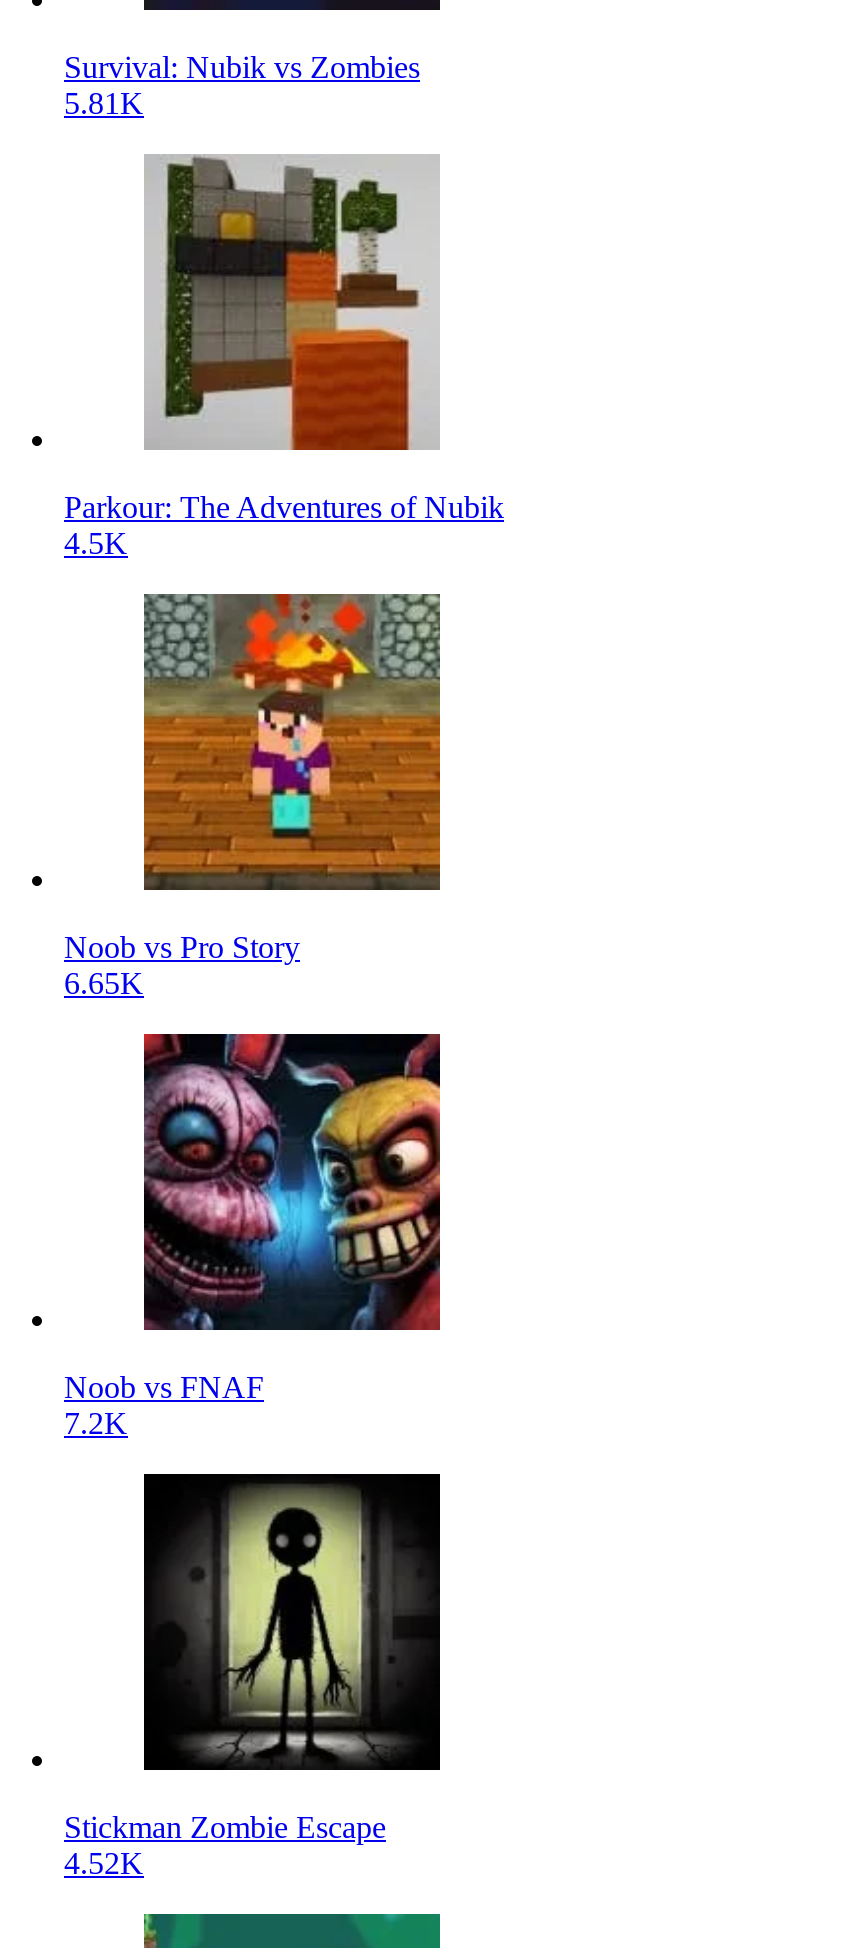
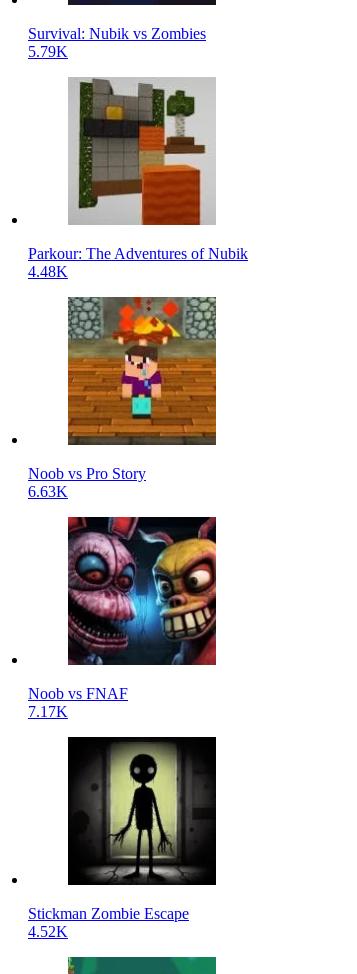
- 5.81K
+ 5.79K

- 4.5K
+ 4.48K

- 6.65K
+ 6.63K

- 7.2K
+ 7.17K
